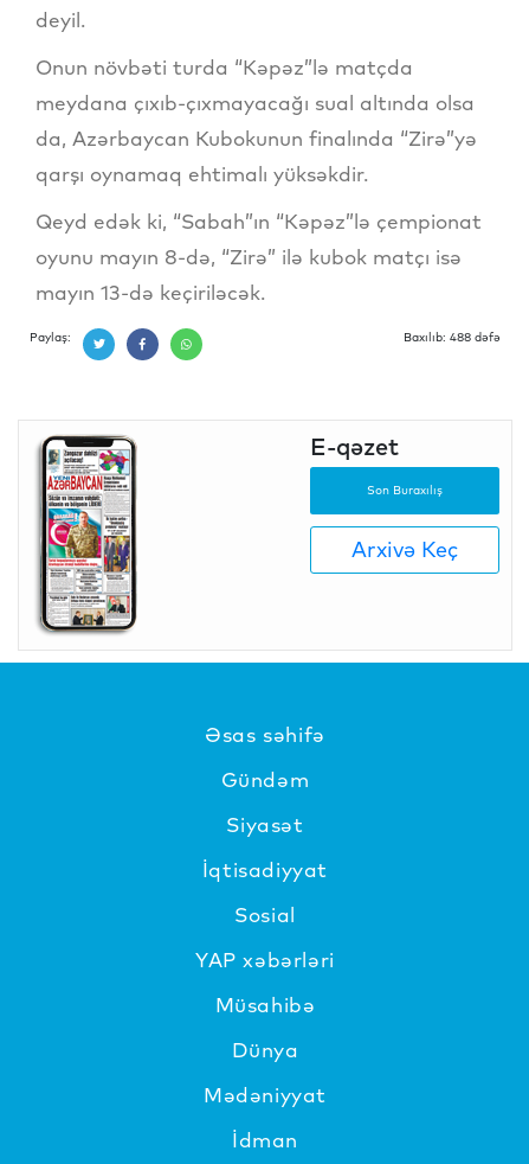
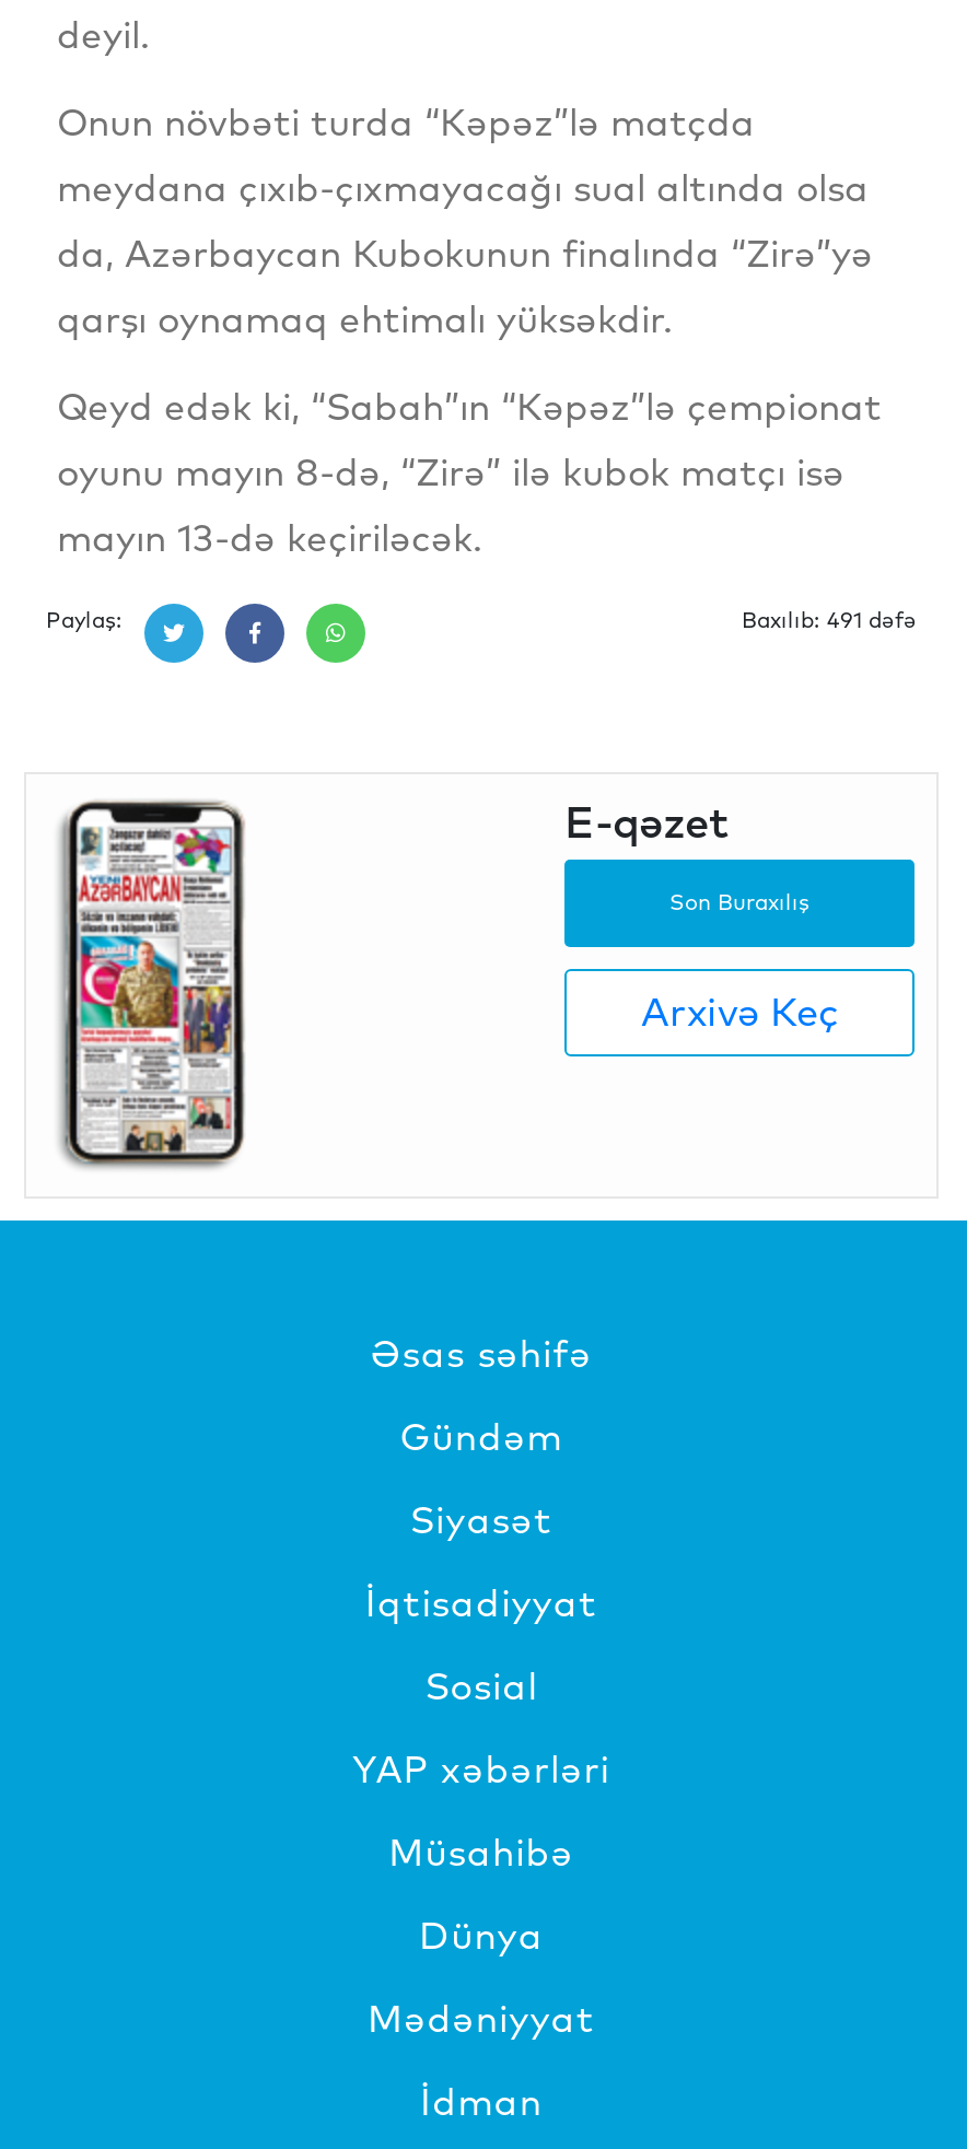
- Baxılıb: 488 dəfə
+ Baxılıb: 491 dəfə
